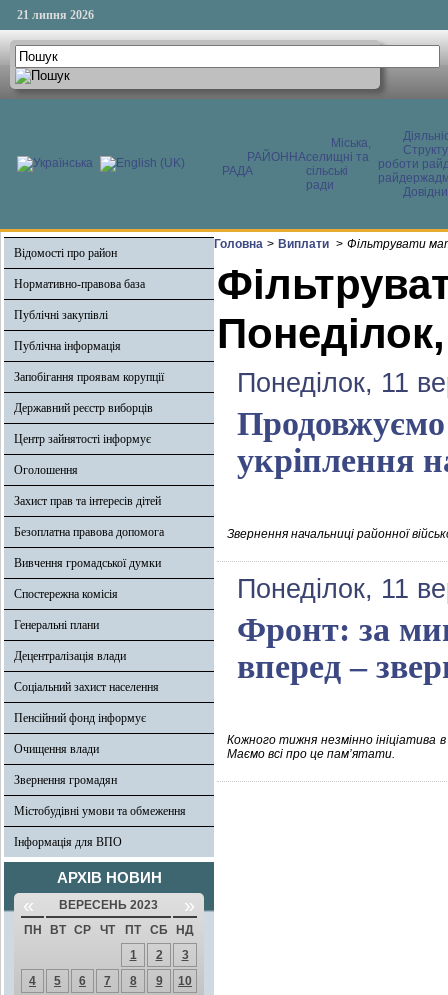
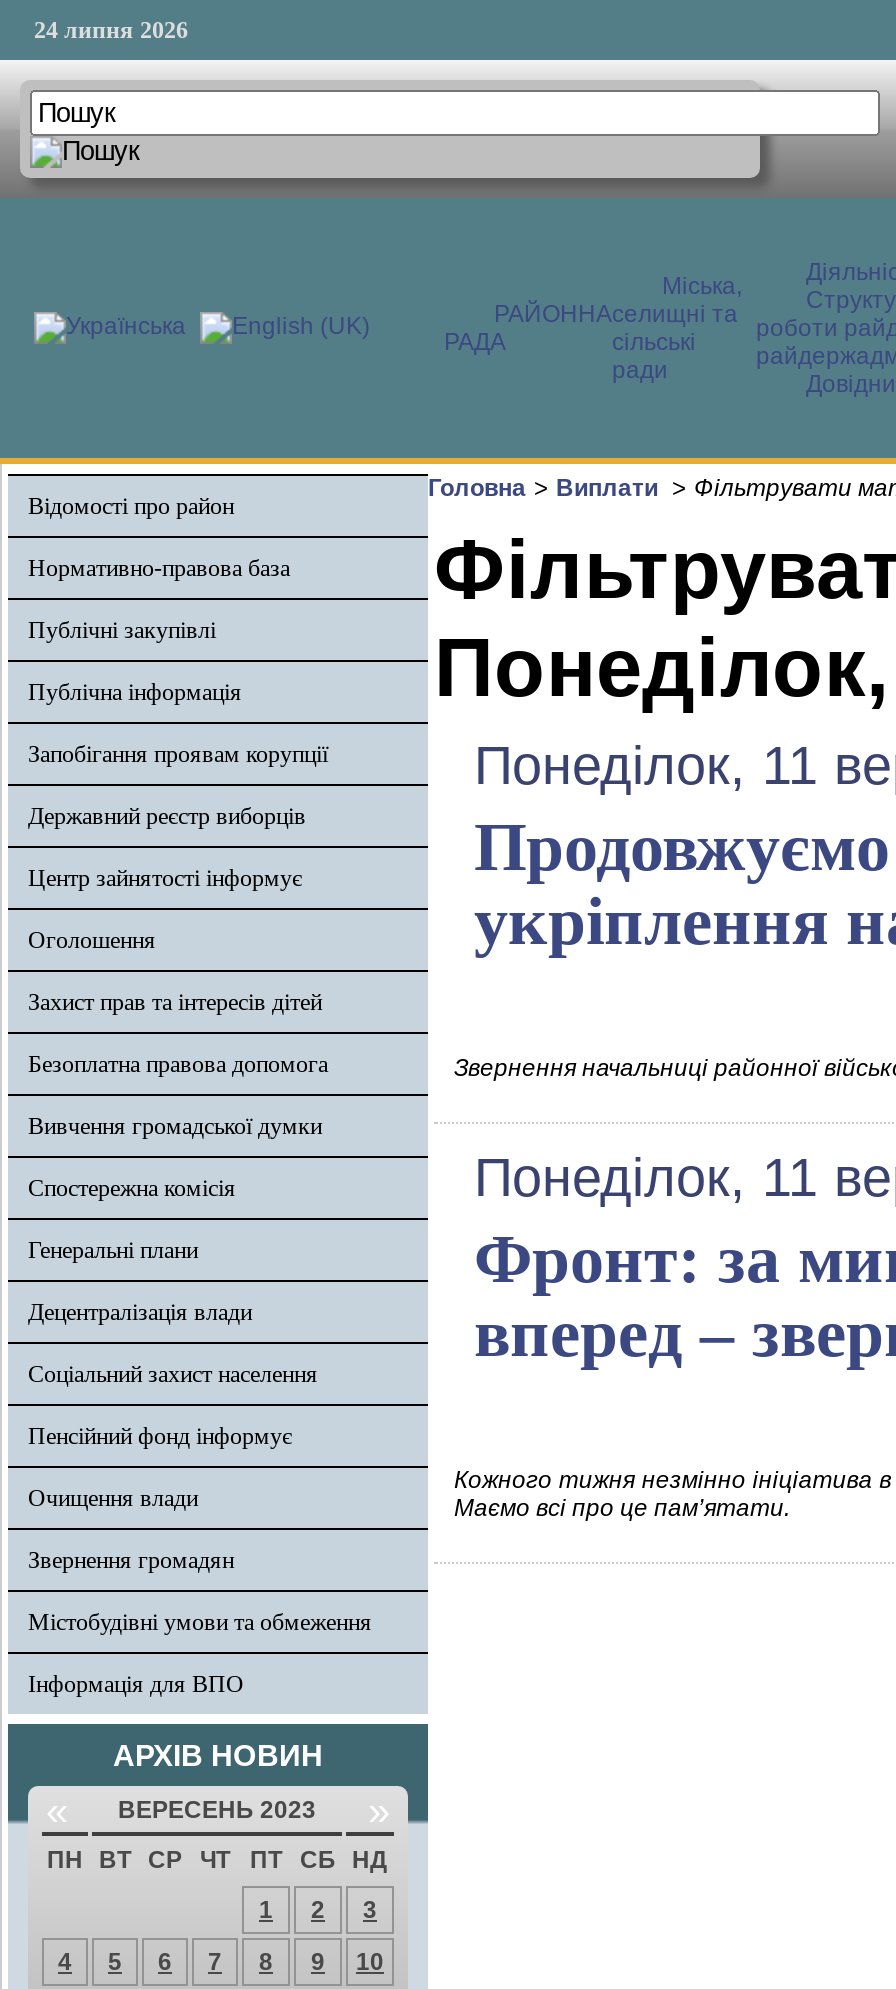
- 21 липня 2026
+ 24 липня 2026
